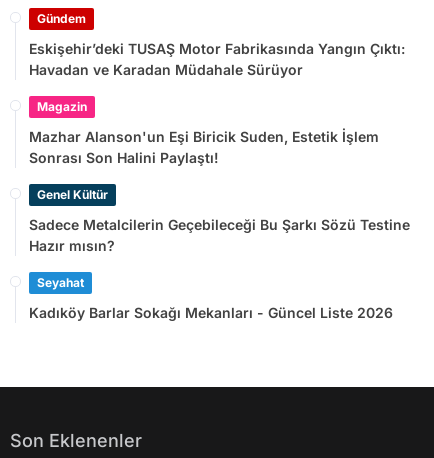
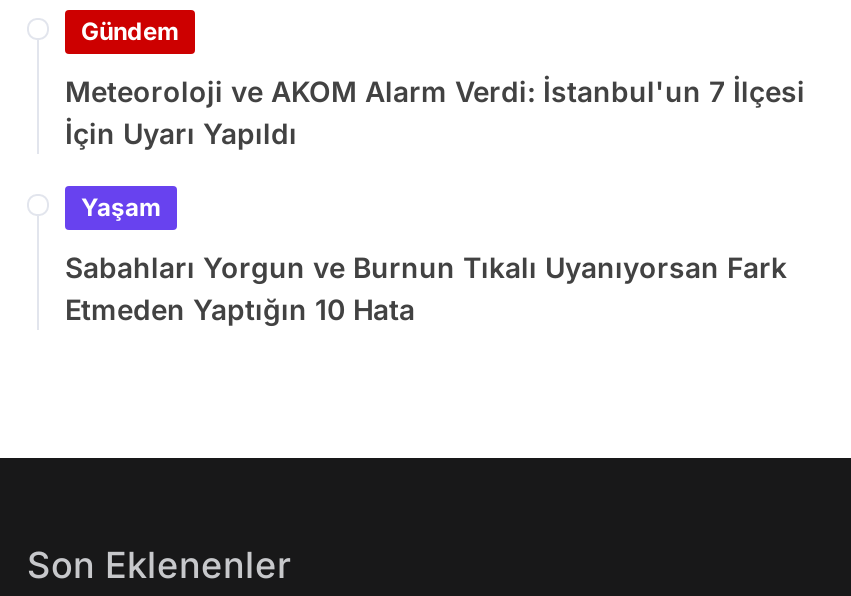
- Eskişehir’deki TUSAŞ Motor Fabrikasında Yangın Çıktı:
- Havadan ve Karadan Müdahale Sürüyor
- Magazin
- Mazhar Alanson'un Eşi Biricik Suden, Estetik İşlem
- Sonrası Son Halini Paylaştı!
- Genel Kültür
- Sadece Metalcilerin Geçebileceği Bu Şarkı Sözü Testine
- Hazır mısın?
- Seyahat
- Kadıköy Barlar Sokağı Mekanları - Güncel Liste 2026
+ Meteoroloji ve AKOM Alarm Verdi: İstanbul'un 7 İlçesi
+ İçin Uyarı Yapıldı
+ Yaşam
+ Sabahları Yorgun ve Burnun Tıkalı Uyanıyorsan Fark
+ Etmeden Yaptığın 10 Hata
